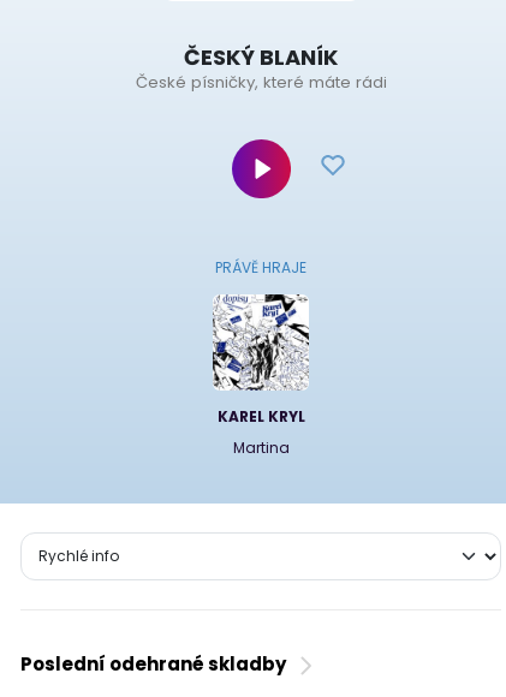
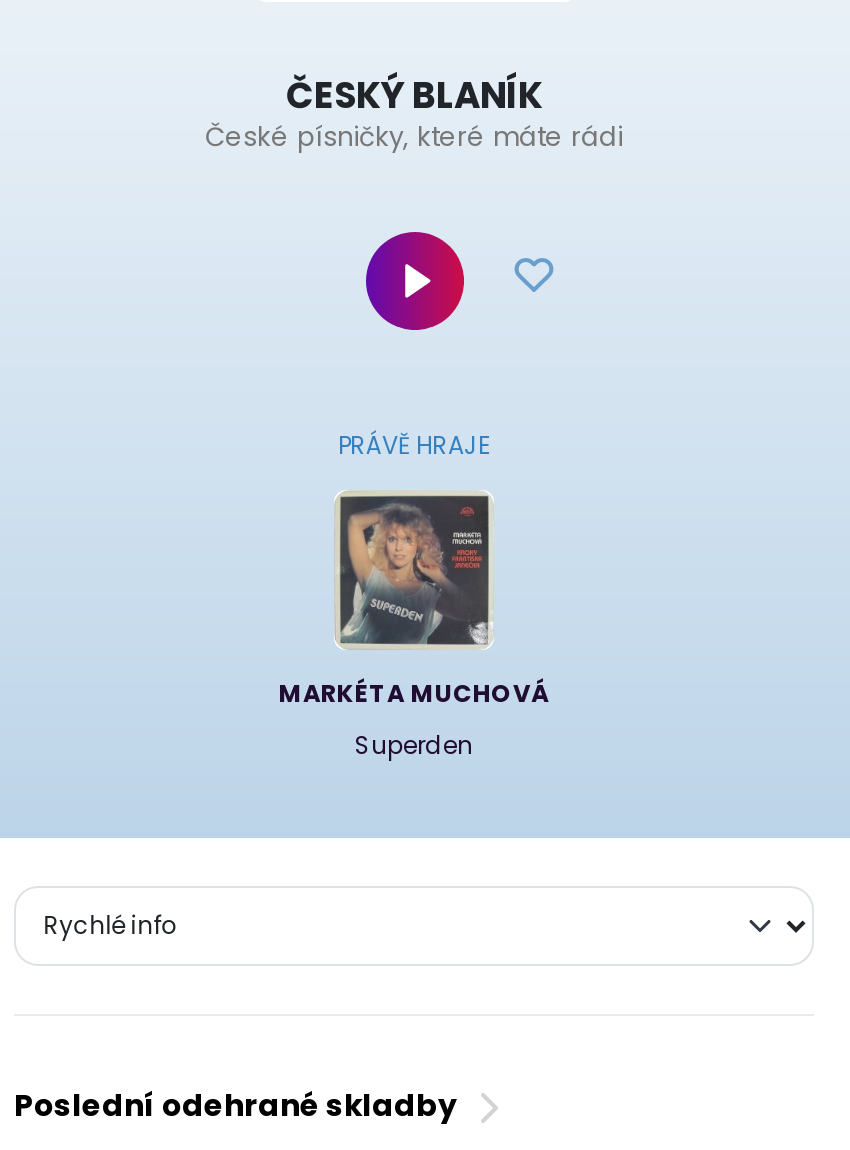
- [image]
- KAREL KRYL
+ [image]
+ MARKÉTA MUCHOVÁ

- Martina
+ Superden
